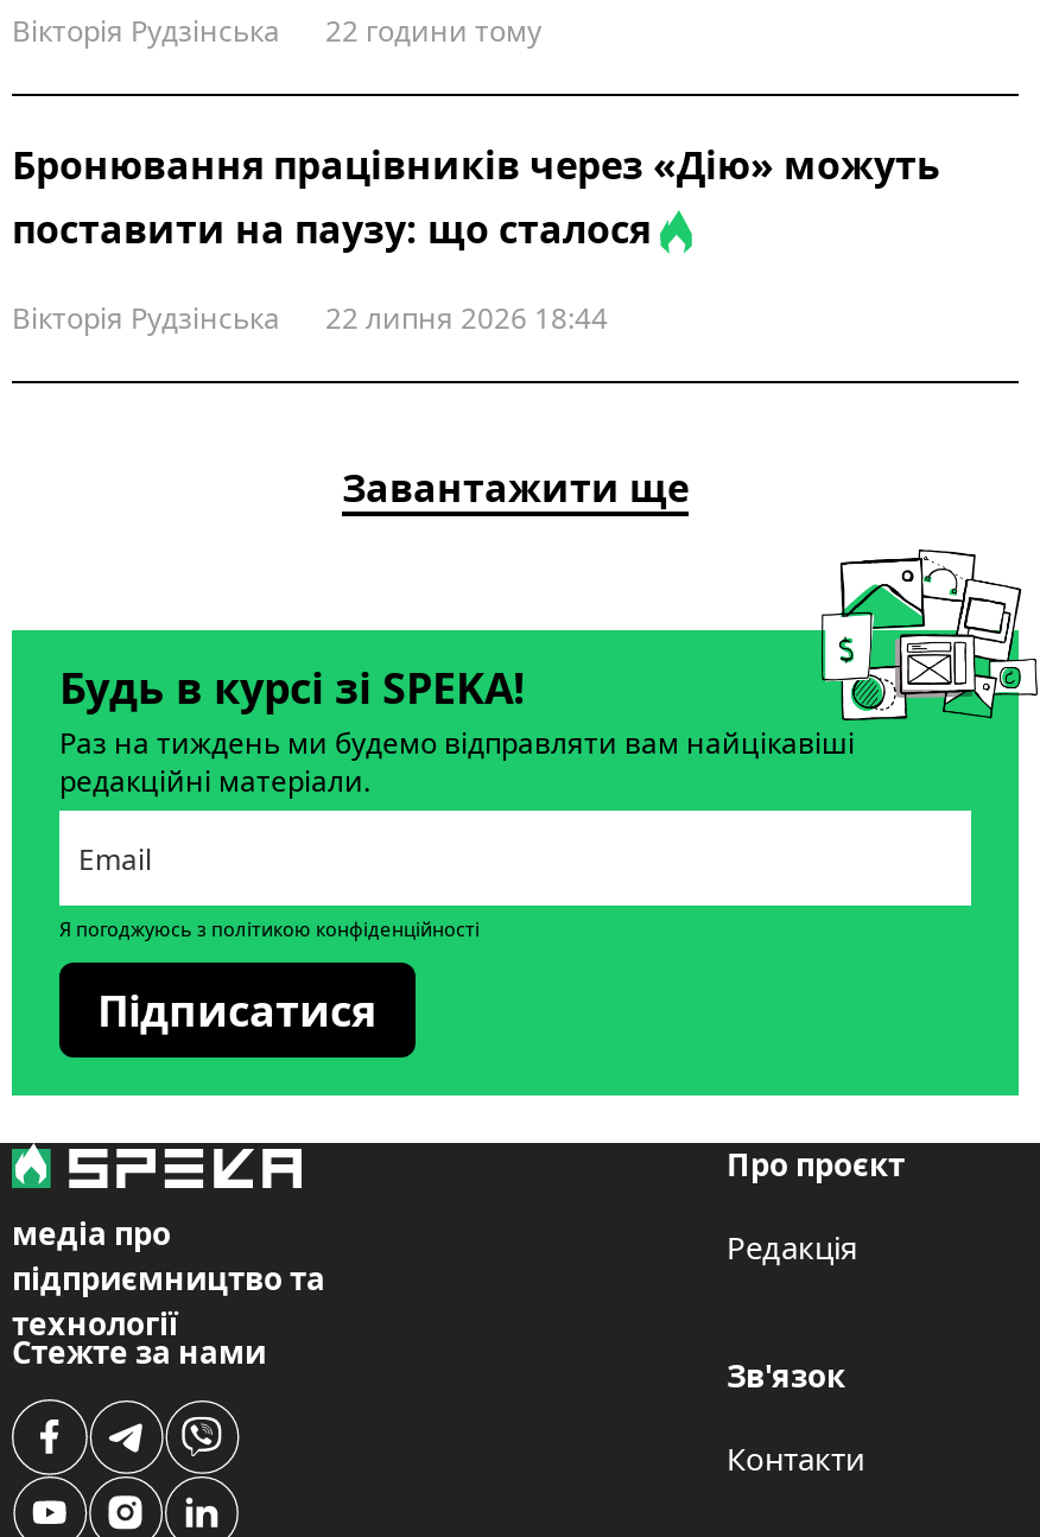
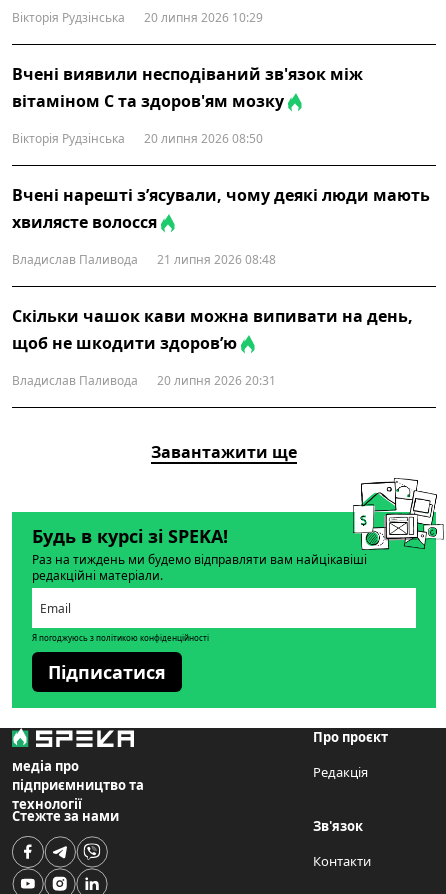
- Вікторія Рудзінська 22 години тому
+ Вікторія Рудзінська 20 липня 2026 10:29

- Бронювання працівників через «Дію» можуть
- поставити на паузу: що сталося
+ Вчені виявили несподіваний зв'язок між
+ вітаміном С та здоров'ям мозку

- 22 липня 2026 18:44
+ 20 липня 2026 08:50
+ Вчені нарешті з’ясували, чому деякі люди мають
+ хвилясте волосся
+ Владислав Паливода
+ 21 липня 2026 08:48
+ Скільки чашок кави можна випивати на день,
+ щоб не шкодити здоров’ю
+ Владислав Паливода
+ 20 липня 2026 20:31
